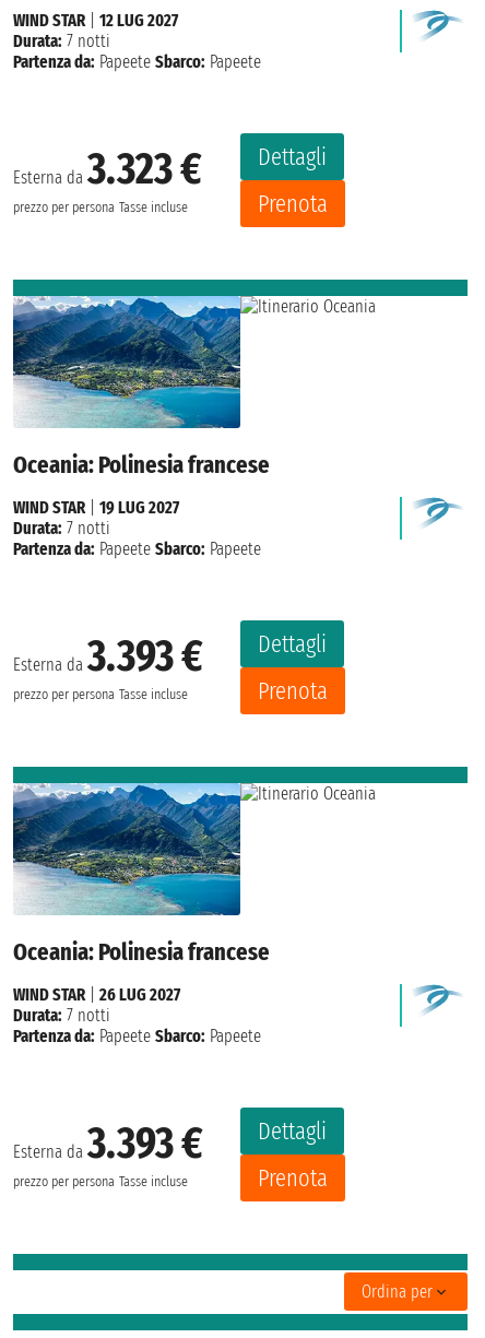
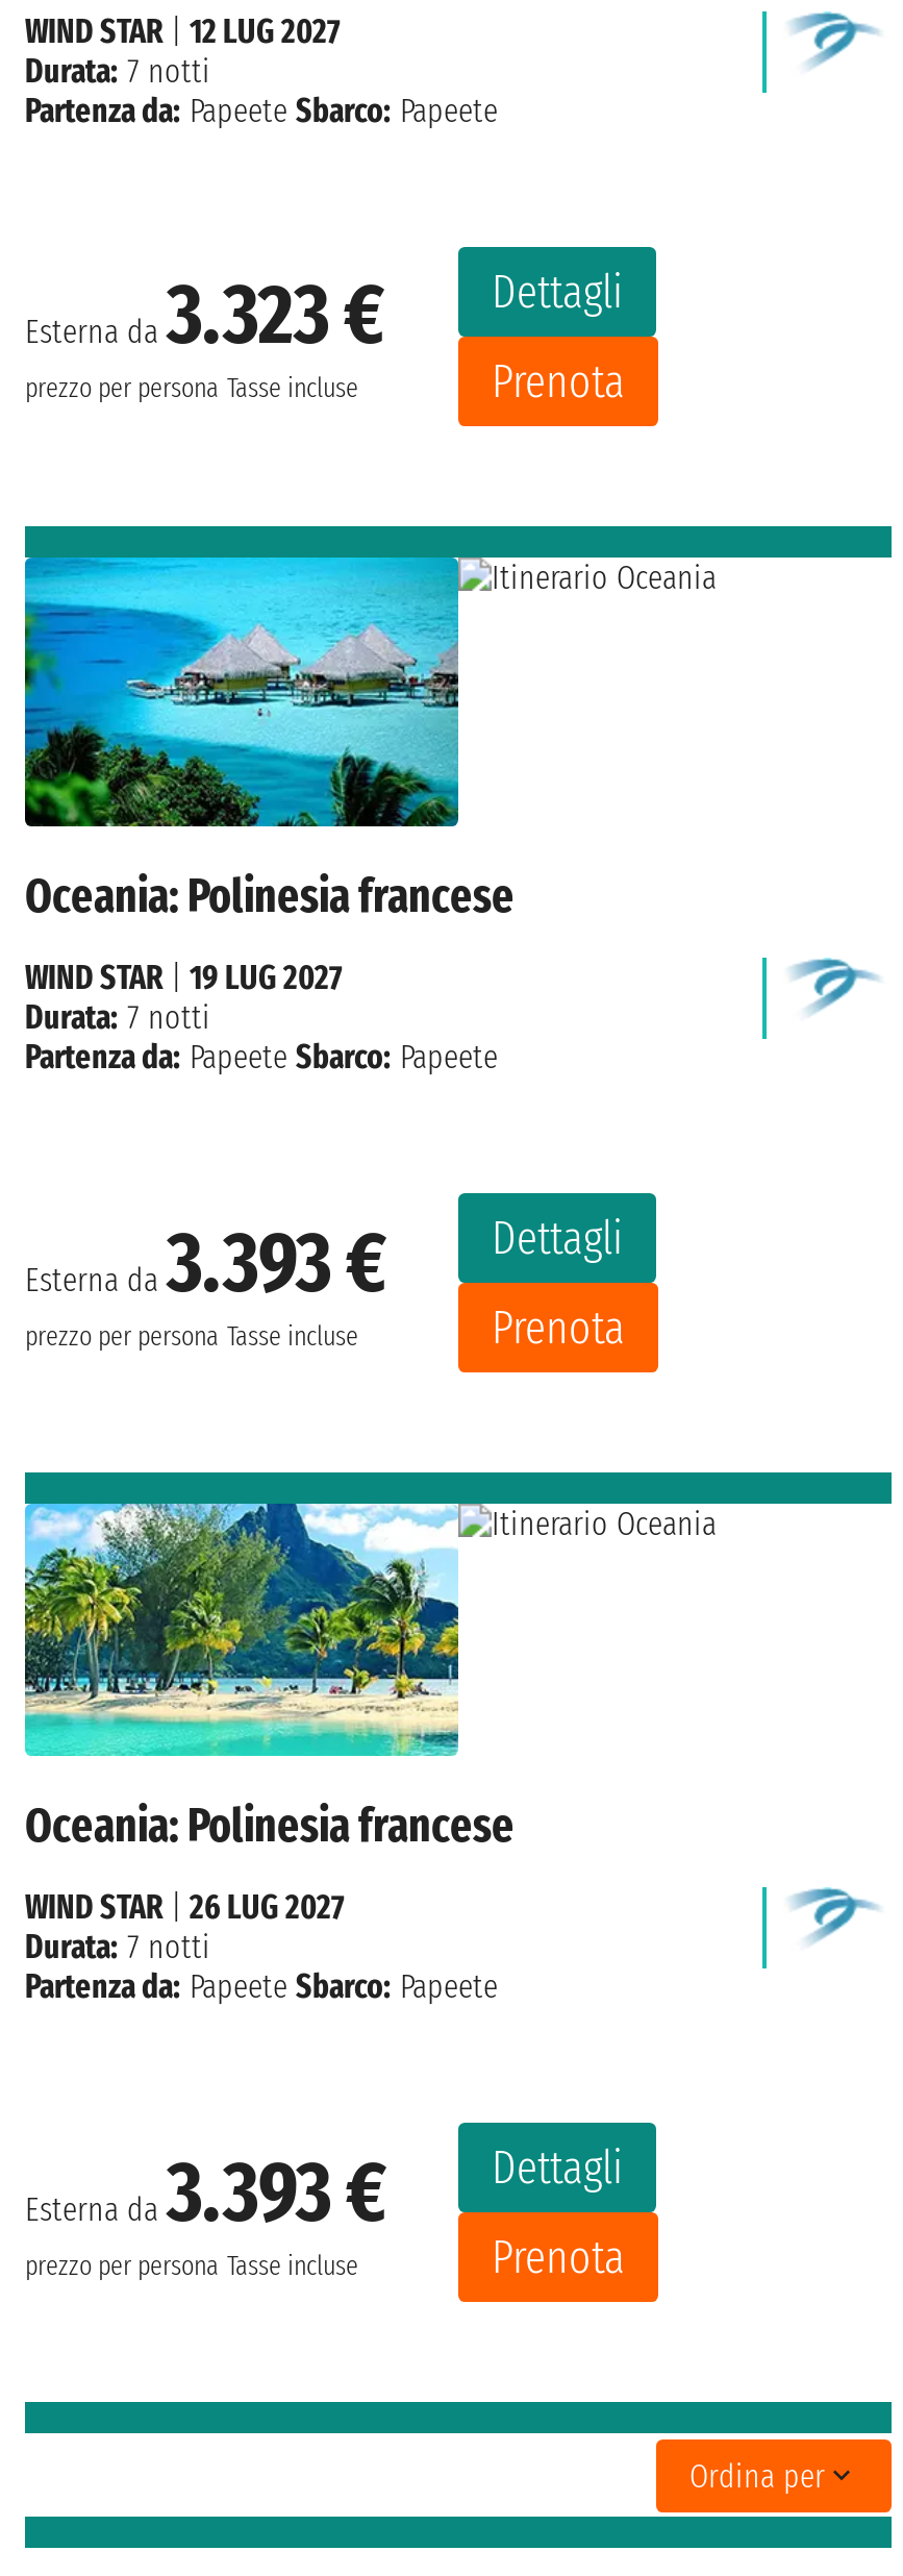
- [image]
+ [image]

- [image]
+ [image]
